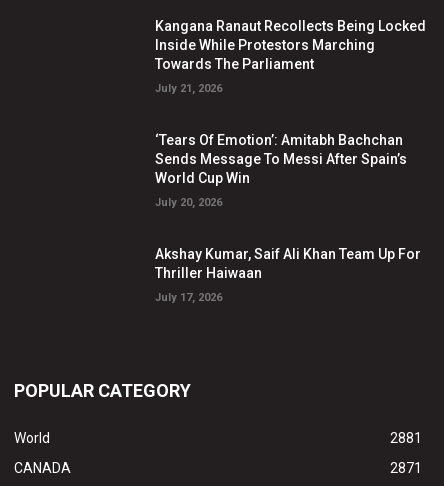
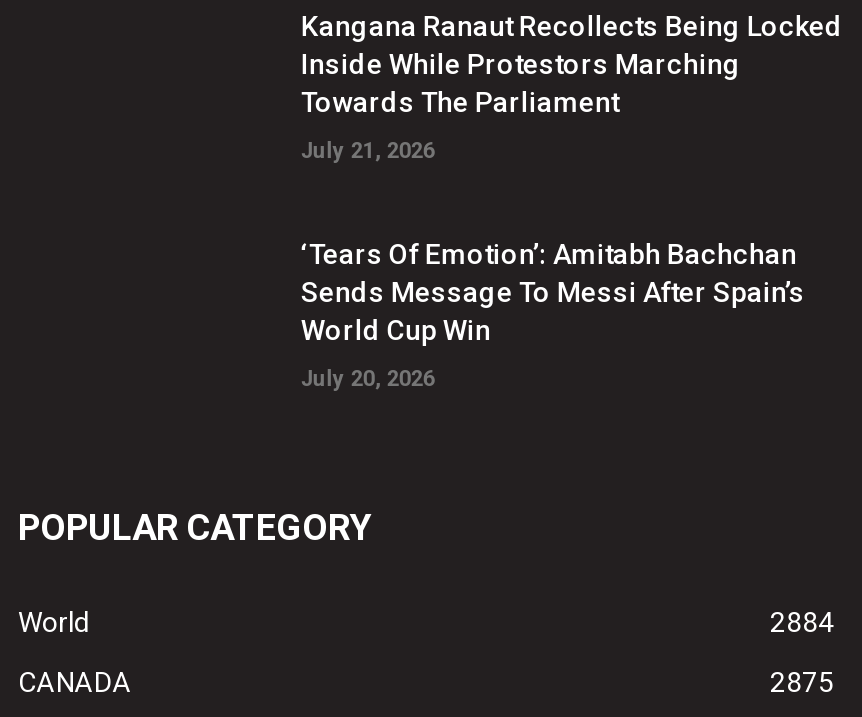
- Akshay Kumar, Saif Ali Khan Team Up For
- Thriller Haiwaan
- July 17, 2026

- 2881
+ 2884

- 2871
+ 2875
